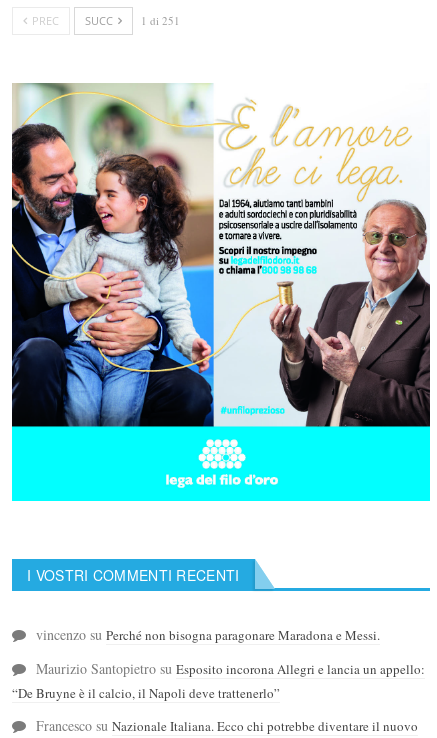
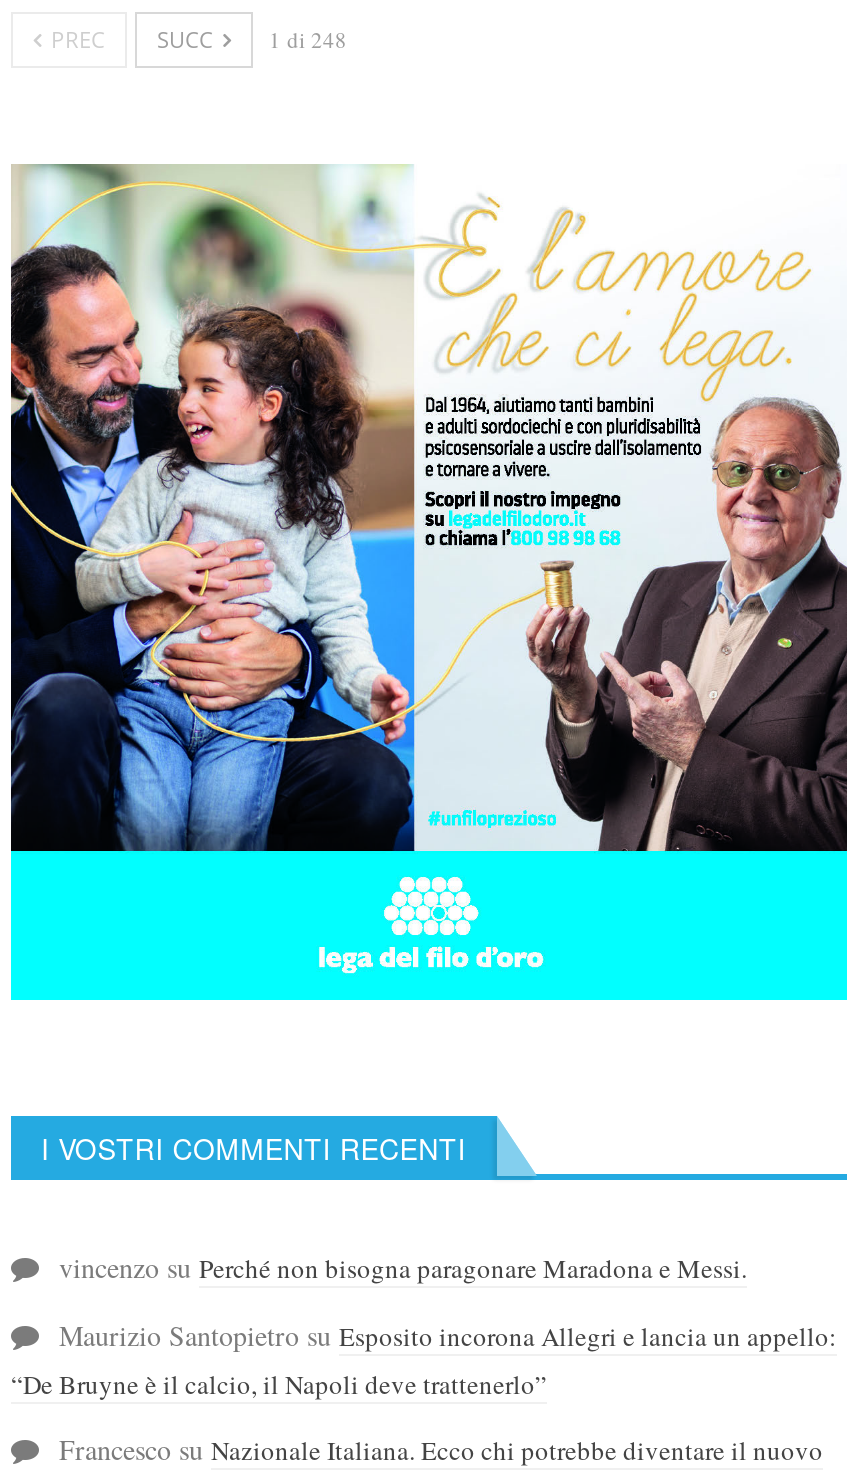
- PREC SUCC 1 di 251
+ PREC SUCC 1 di 248
